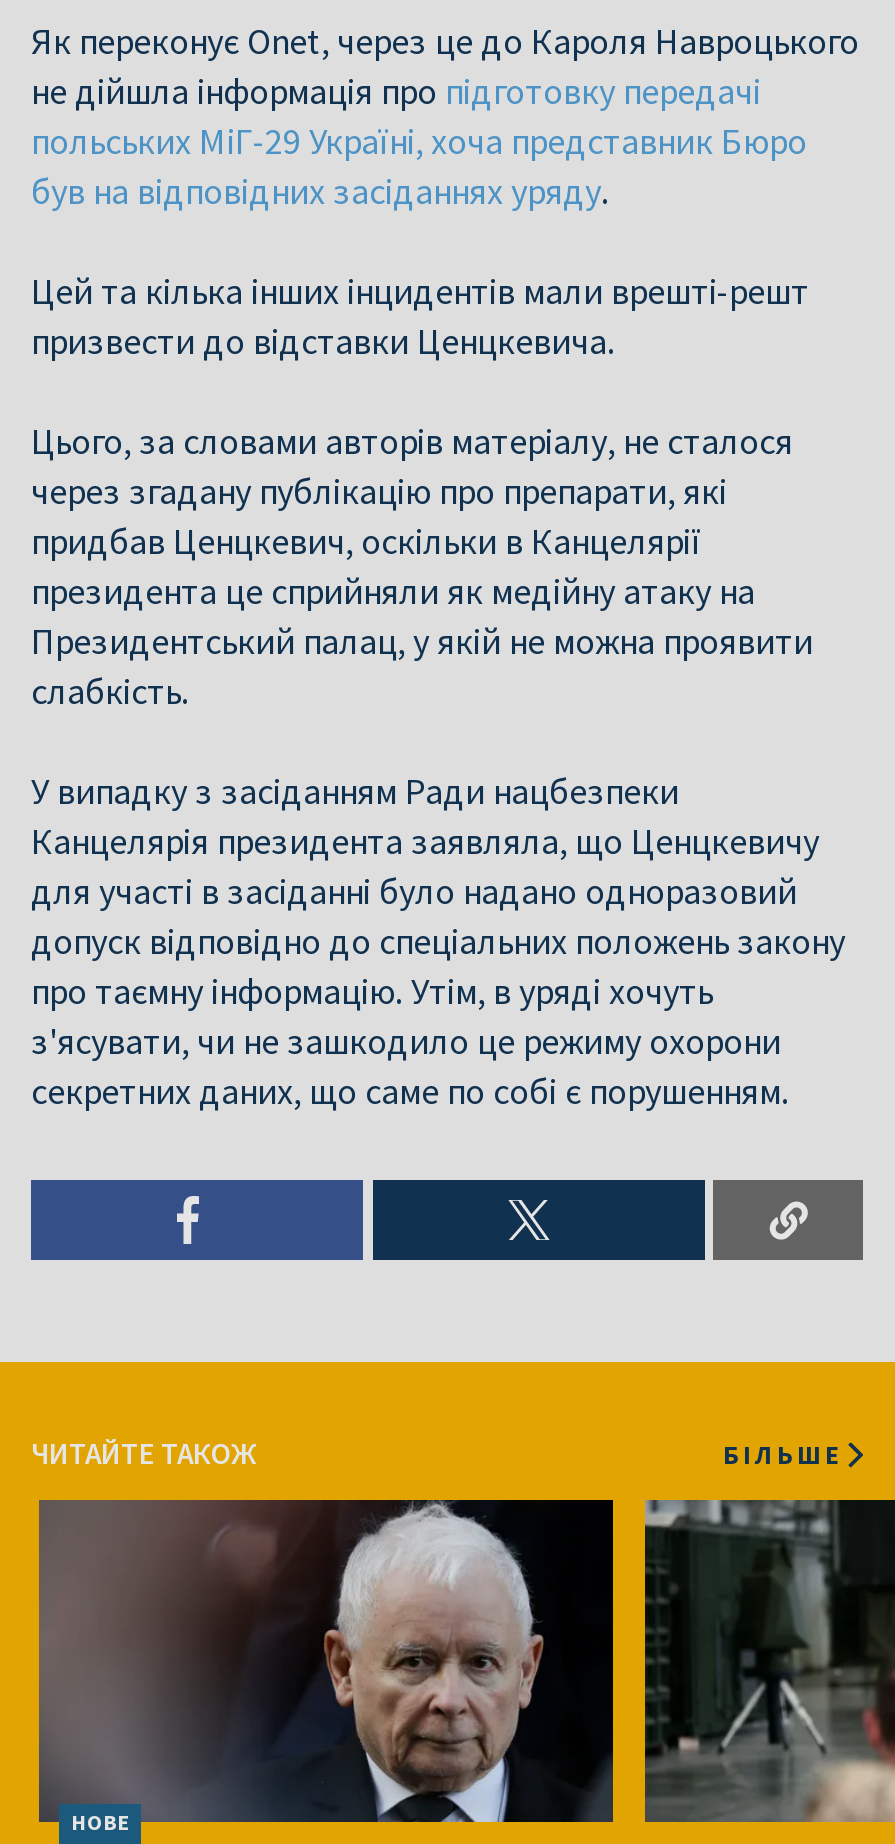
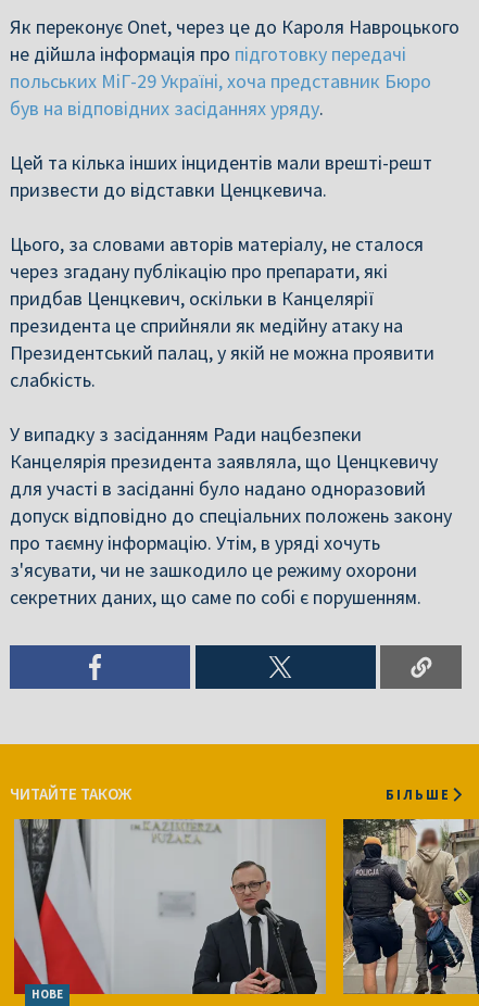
- [image]
+ [image]

- [image]
+ [image]
